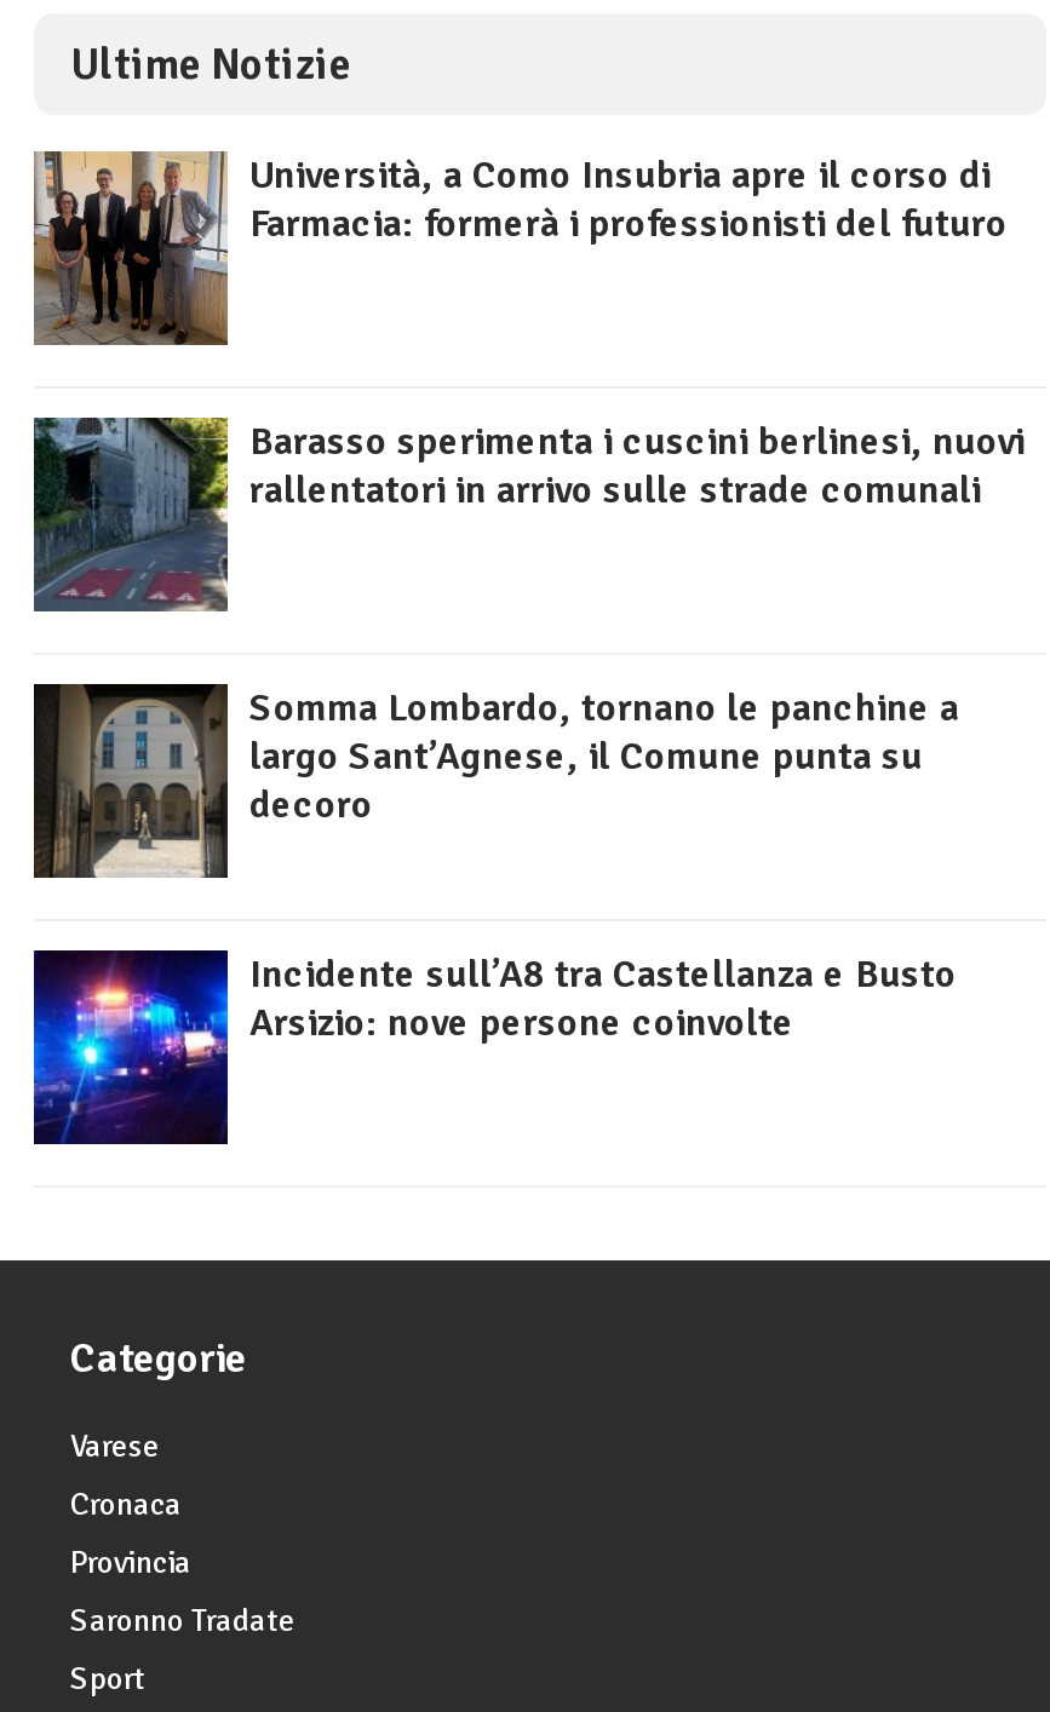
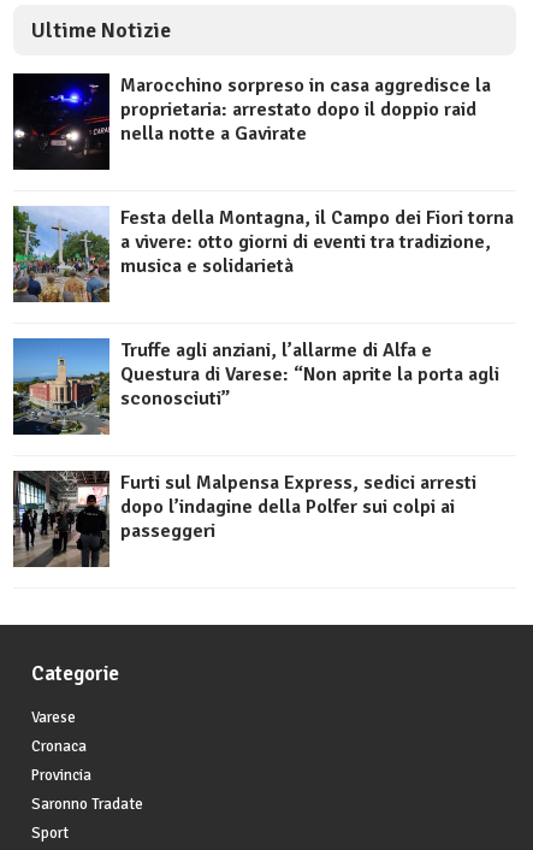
- [image]
- Università, a Como Insubria apre il corso di
- Farmacia: formerà i professionisti del futuro
+ [image]
+ Marocchino sorpreso in casa aggredisce la
+ proprietaria: arrestato dopo il doppio raid
+ nella notte a Gavirate

- [image]
- Barasso sperimenta i cuscini berlinesi, nuovi
- rallentatori in arrivo sulle strade comunali
+ [image]
+ Festa della Montagna, il Campo dei Fiori torna
+ a vivere: otto giorni di eventi tra tradizione,
+ musica e solidarietà

- [image]
- Somma Lombardo, tornano le panchine a
- largo Sant’Agnese, il Comune punta su
- decoro
+ [image]
+ Truffe agli anziani, l’allarme di Alfa e
+ Questura di Varese: “Non aprite la porta agli
+ sconosciuti”

- [image]
- Incidente sull’A8 tra Castellanza e Busto
- Arsizio: nove persone coinvolte
+ [image]
+ Furti sul Malpensa Express, sedici arresti
+ dopo l’indagine della Polfer sui colpi ai
+ passeggeri
